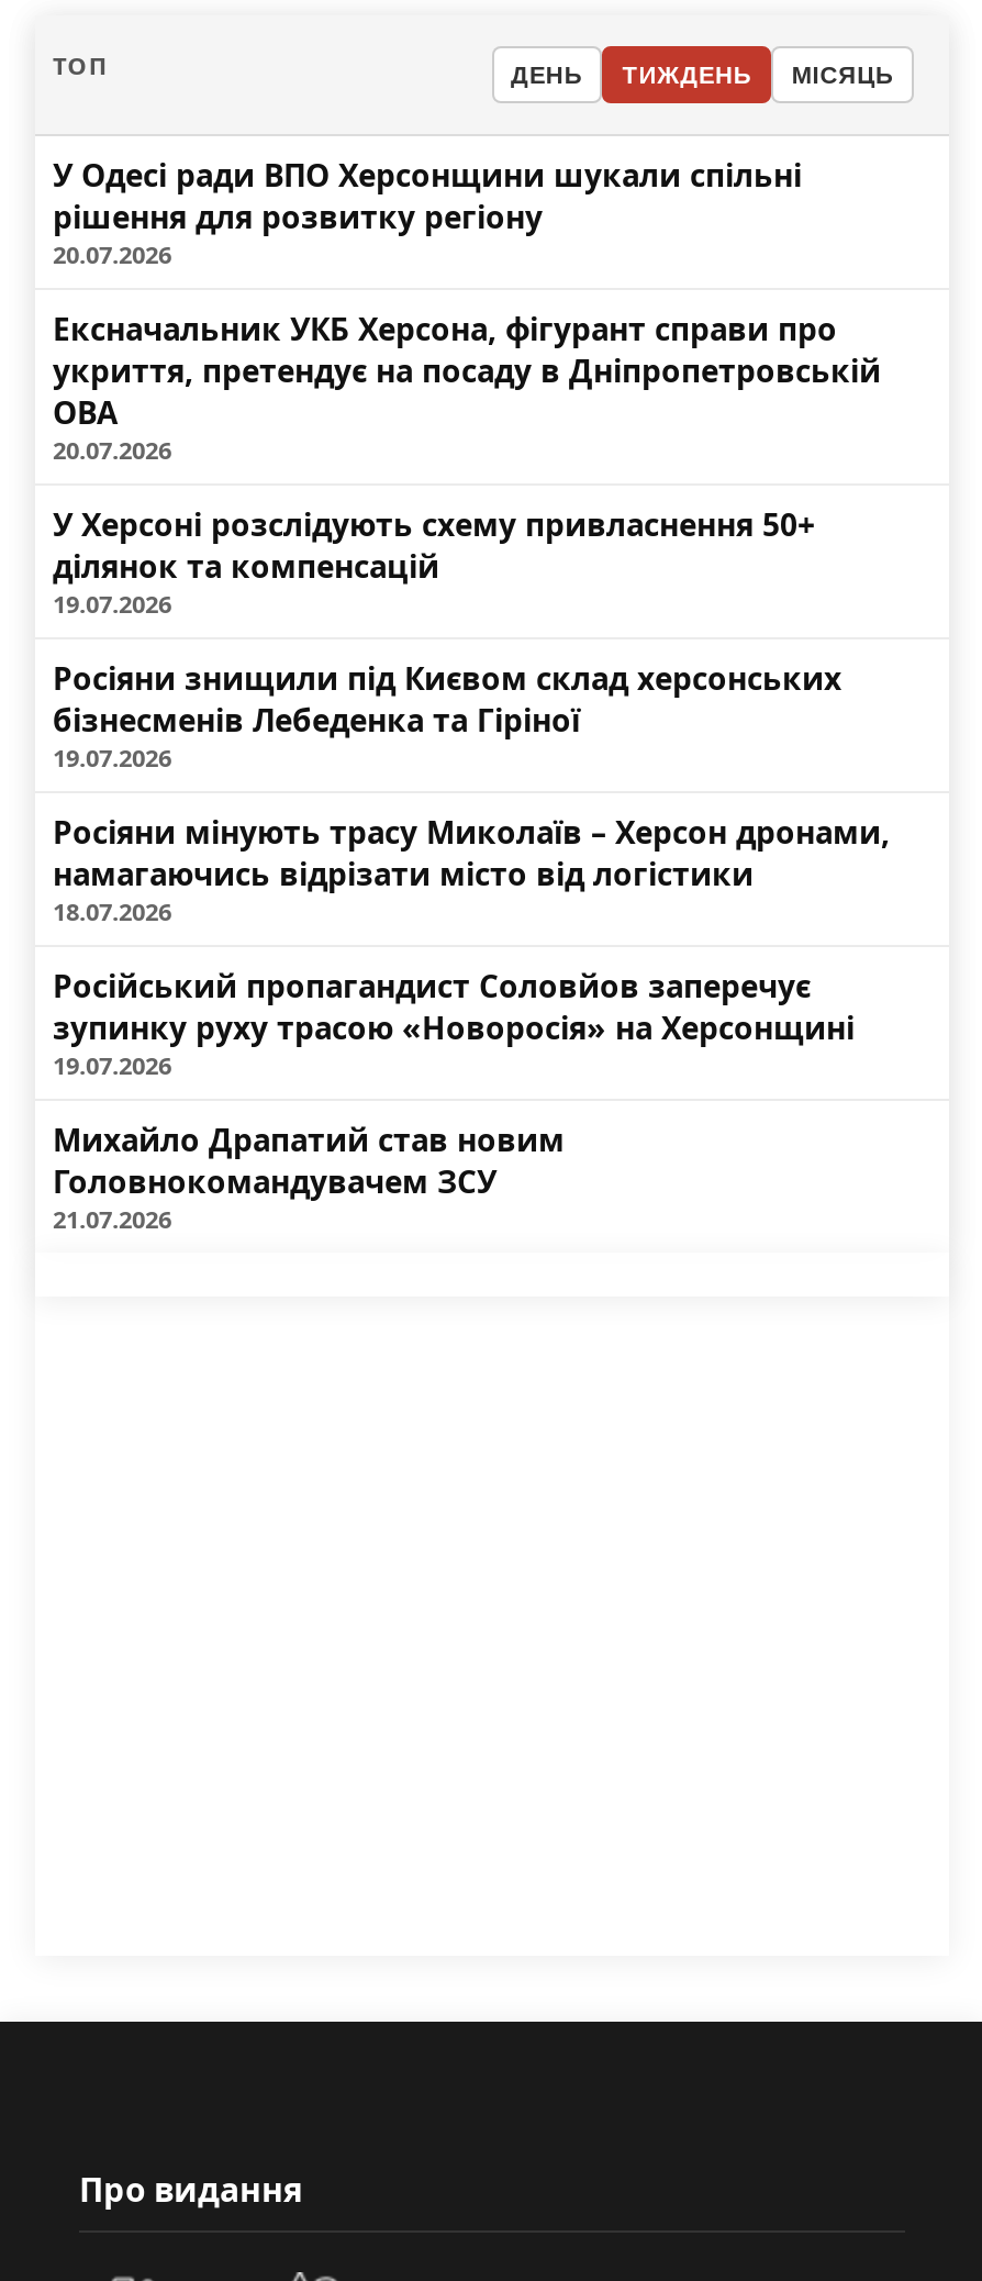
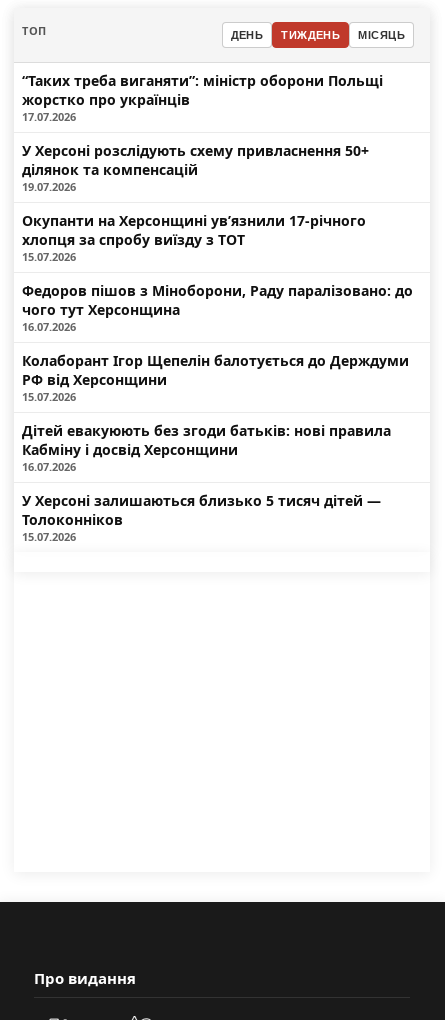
- У Одесі ради ВПО Херсонщини шукали спільні
- рішення для розвитку регіону
- 20.07.2026
- Ексначальник УКБ Херсона, фігурант справи про
- укриття, претендує на посаду в Дніпропетровській
- ОВА
- 20.07.2026
+ “Таких треба виганяти”: міністр оборони Польщі
+ жорстко про українців
+ 17.07.2026

moved up: У Херсоні розслідують схему привласнення 50+ | ділянок та компенсацій | 19.07.2026

- Росіяни знищили під Києвом склад херсонських
- бізнесменів Лебеденка та Гіріної
- 19.07.2026
- Росіяни мінують трасу Миколаїв – Херсон дронами,
- намагаючись відрізати місто від логістики
- 18.07.2026
- Російський пропагандист Соловйов заперечує
- зупинку руху трасою «Новоросія» на Херсонщині
- 19.07.2026
- Михайло Драпатий став новим
- Головнокомандувачем ЗСУ
- 21.07.2026
+ Окупанти на Херсонщині ув’язнили 17-річного
+ хлопця за спробу виїзду з ТОТ
+ 15.07.2026
+ Федоров пішов з Міноборони, Раду паралізовано: до
+ чого тут Херсонщина
+ 16.07.2026
+ Колаборант Ігор Щепелін балотується до Держдуми
+ РФ від Херсонщини
+ 15.07.2026
+ Дітей евакуюють без згоди батьків: нові правила
+ Кабміну і досвід Херсонщини
+ 16.07.2026
+ У Херсоні залишаються близько 5 тисяч дітей —
+ Толоконніков
+ 15.07.2026
